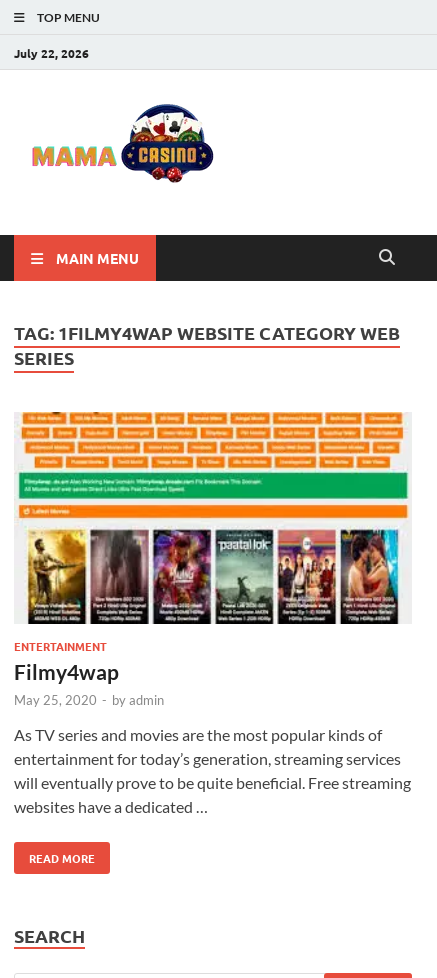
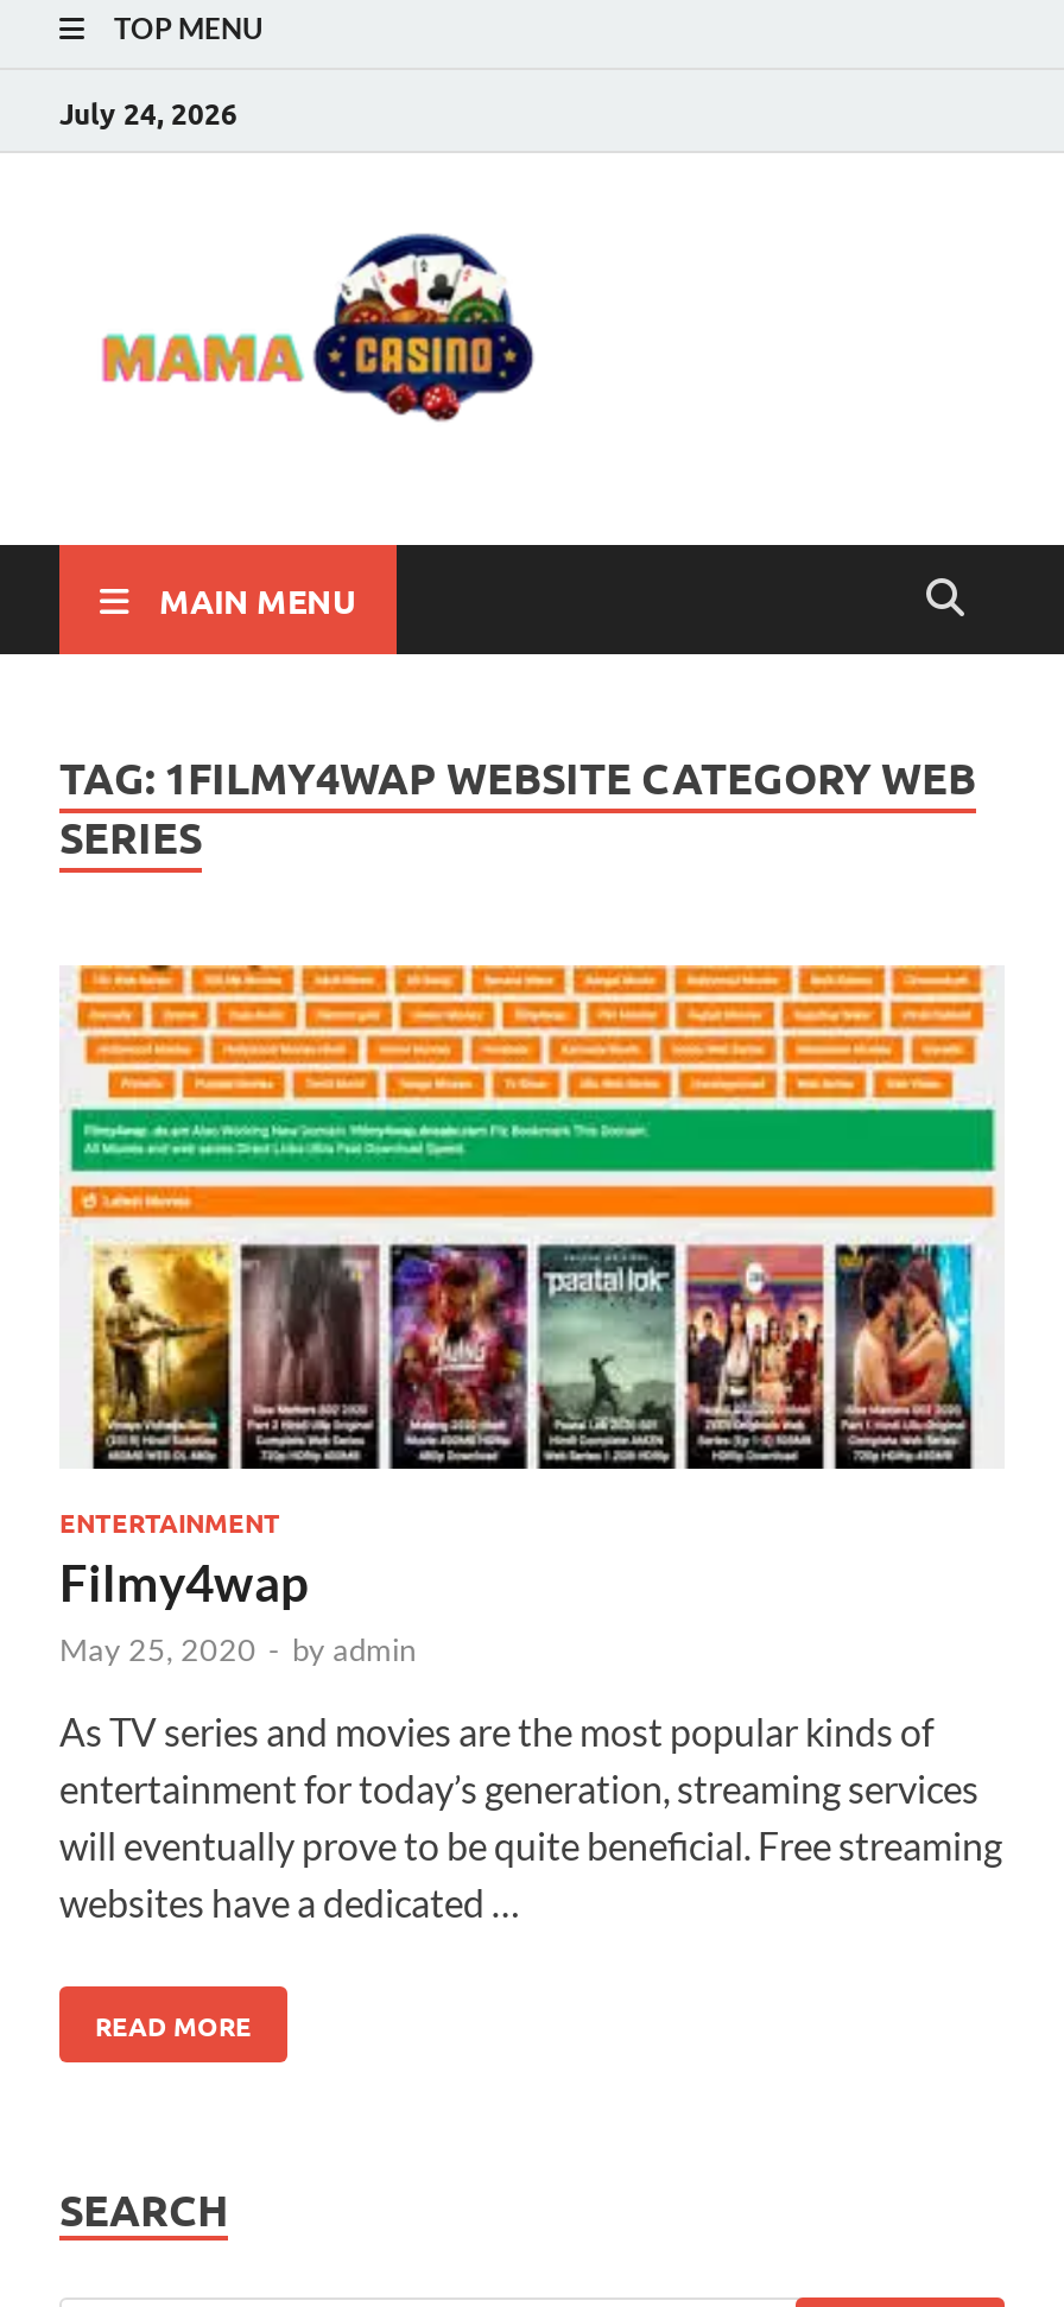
- July 22, 2026
+ July 24, 2026
